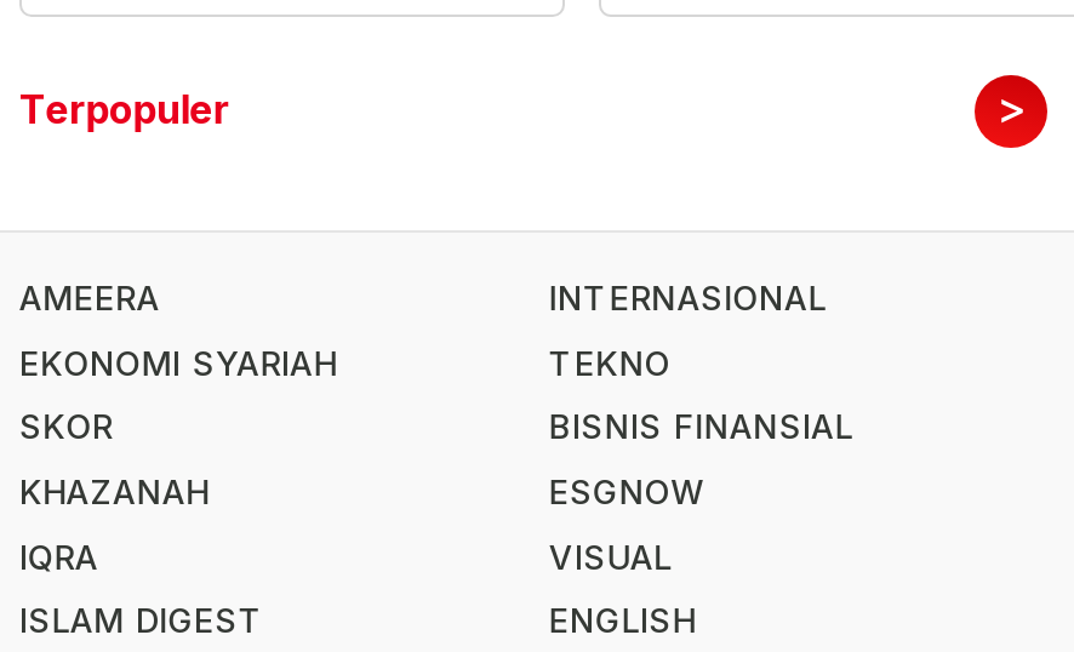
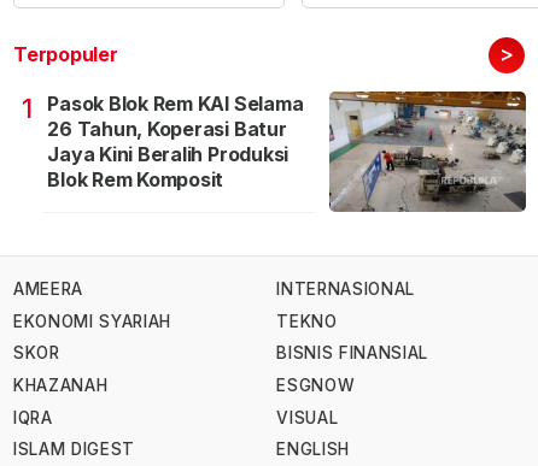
+ [image]
+ 1
+ Pasok Blok Rem KAI Selama
+ 26 Tahun, Koperasi Batur
+ Jaya Kini Beralih Produksi
+ Blok Rem Komposit
